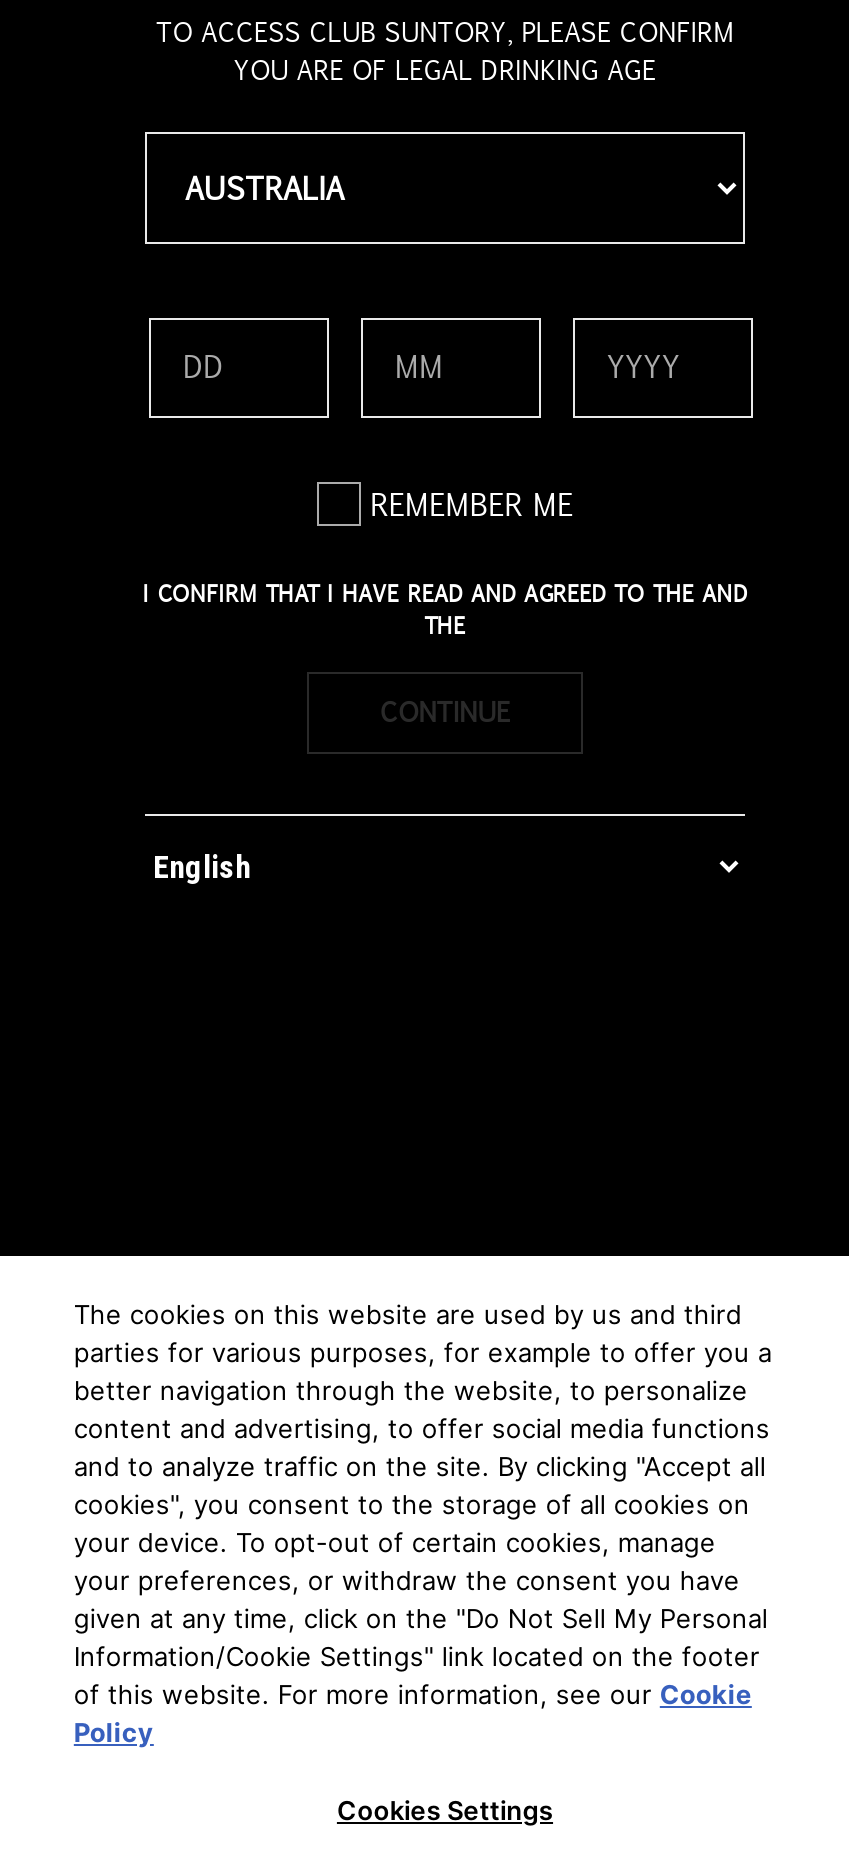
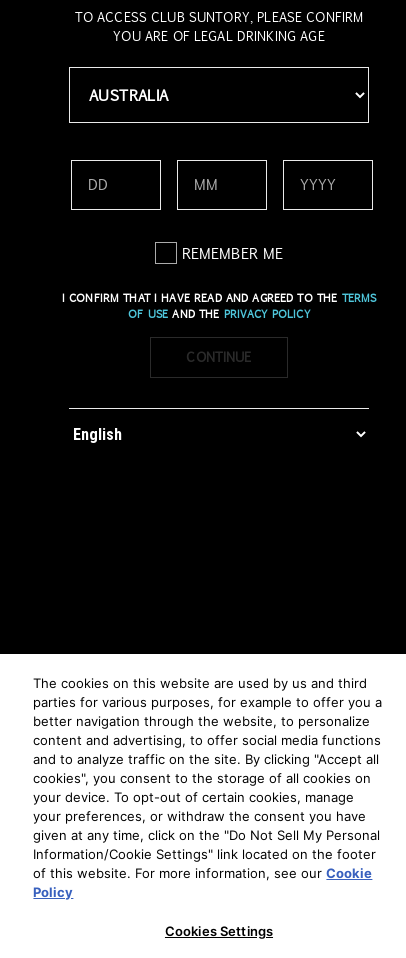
- I CONFIRM THAT I HAVE READ AND AGREED TO THE AND
- THE
+ I CONFIRM THAT I HAVE READ AND AGREED TO THE TERMS
+ OF USE AND THE PRIVACY POLICY
